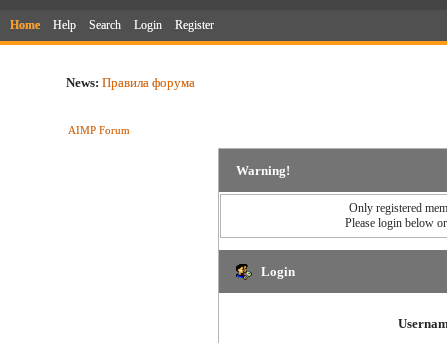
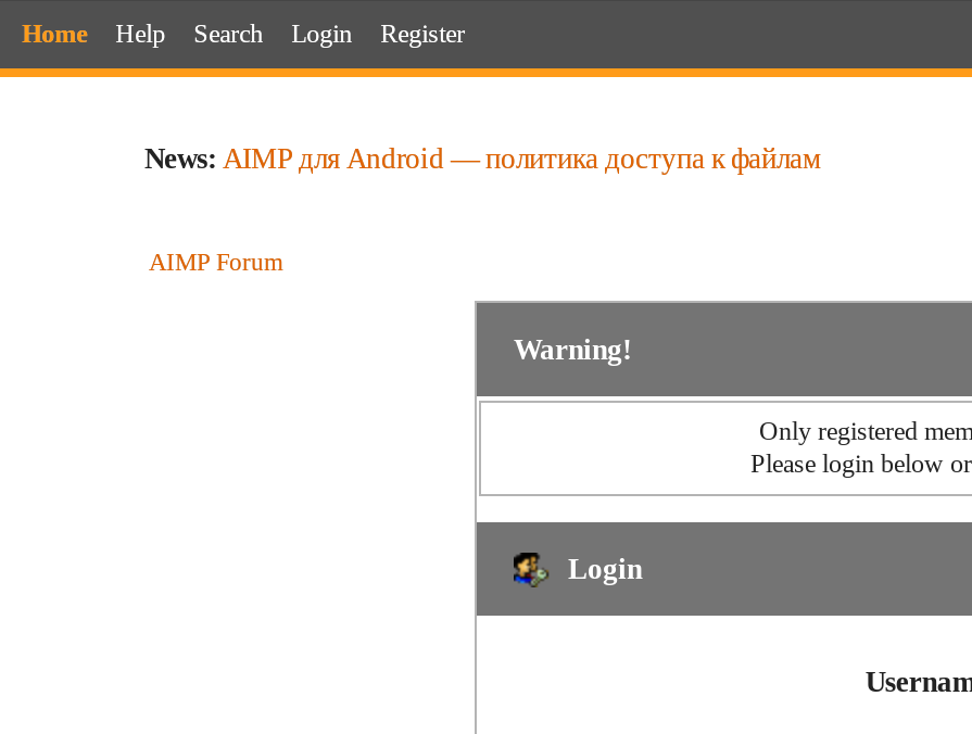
- News: Правила форума
+ News: AIMP для Android — политика доступа к файлам
